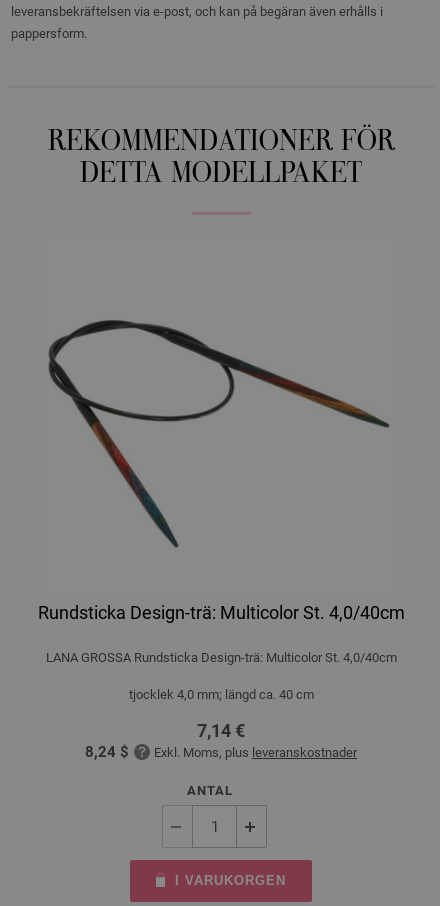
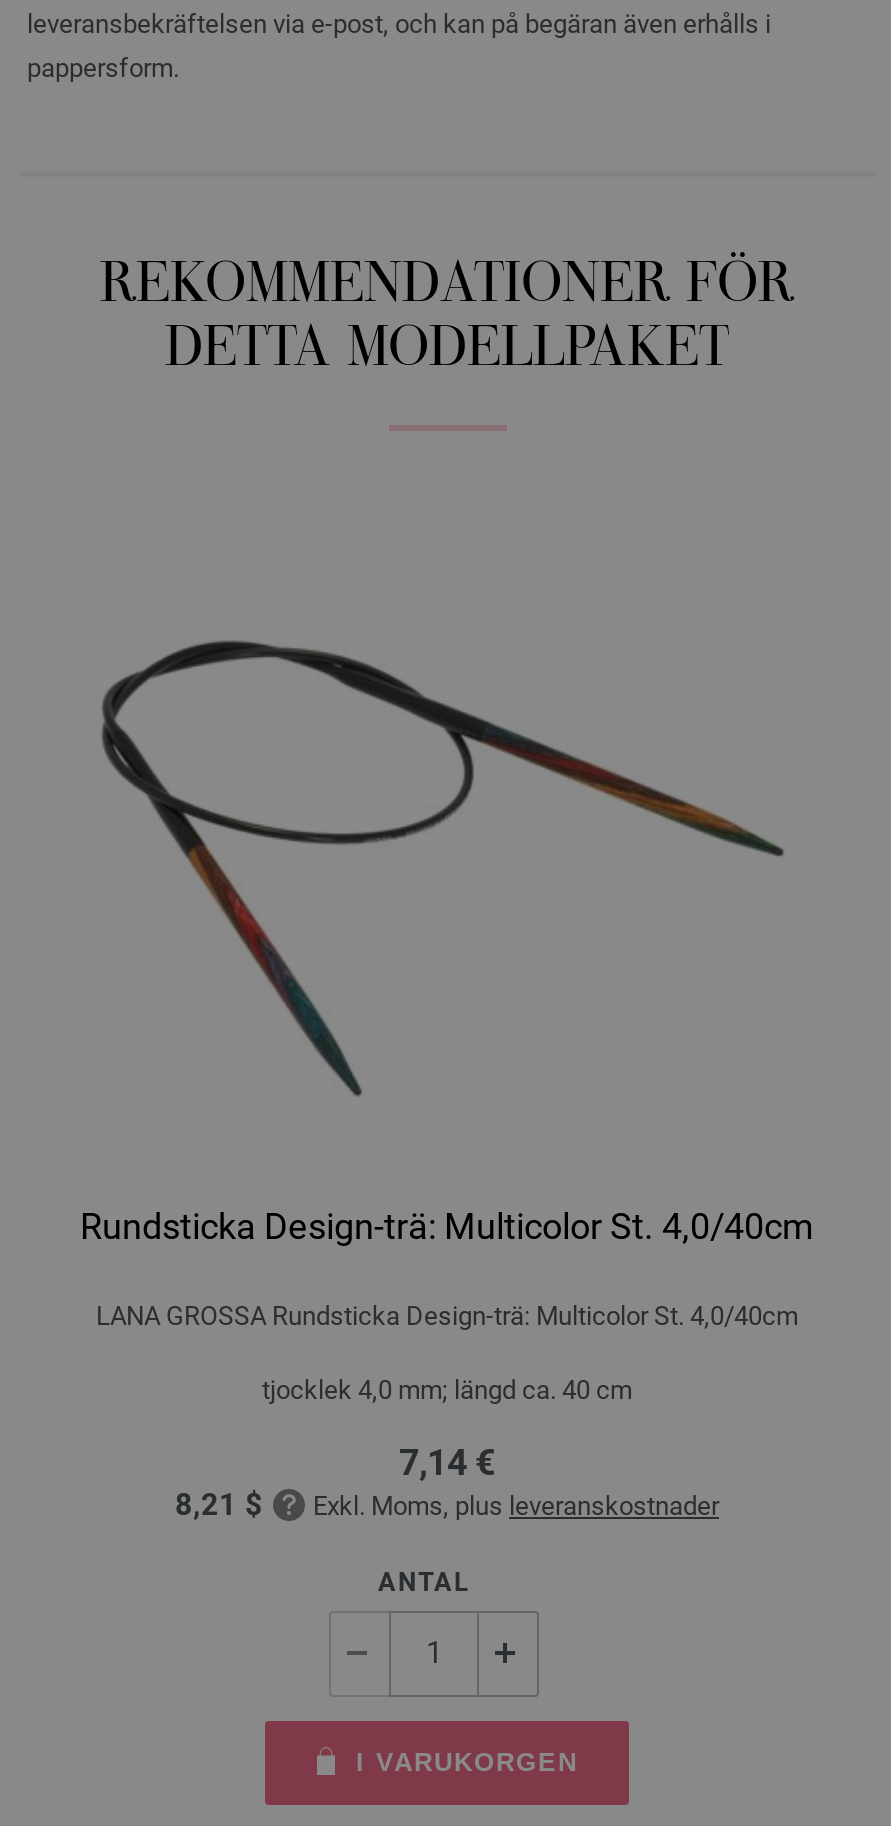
- 8,24 $ Exkl. Moms, plus leveranskostnader
+ 8,21 $ Exkl. Moms, plus leveranskostnader
